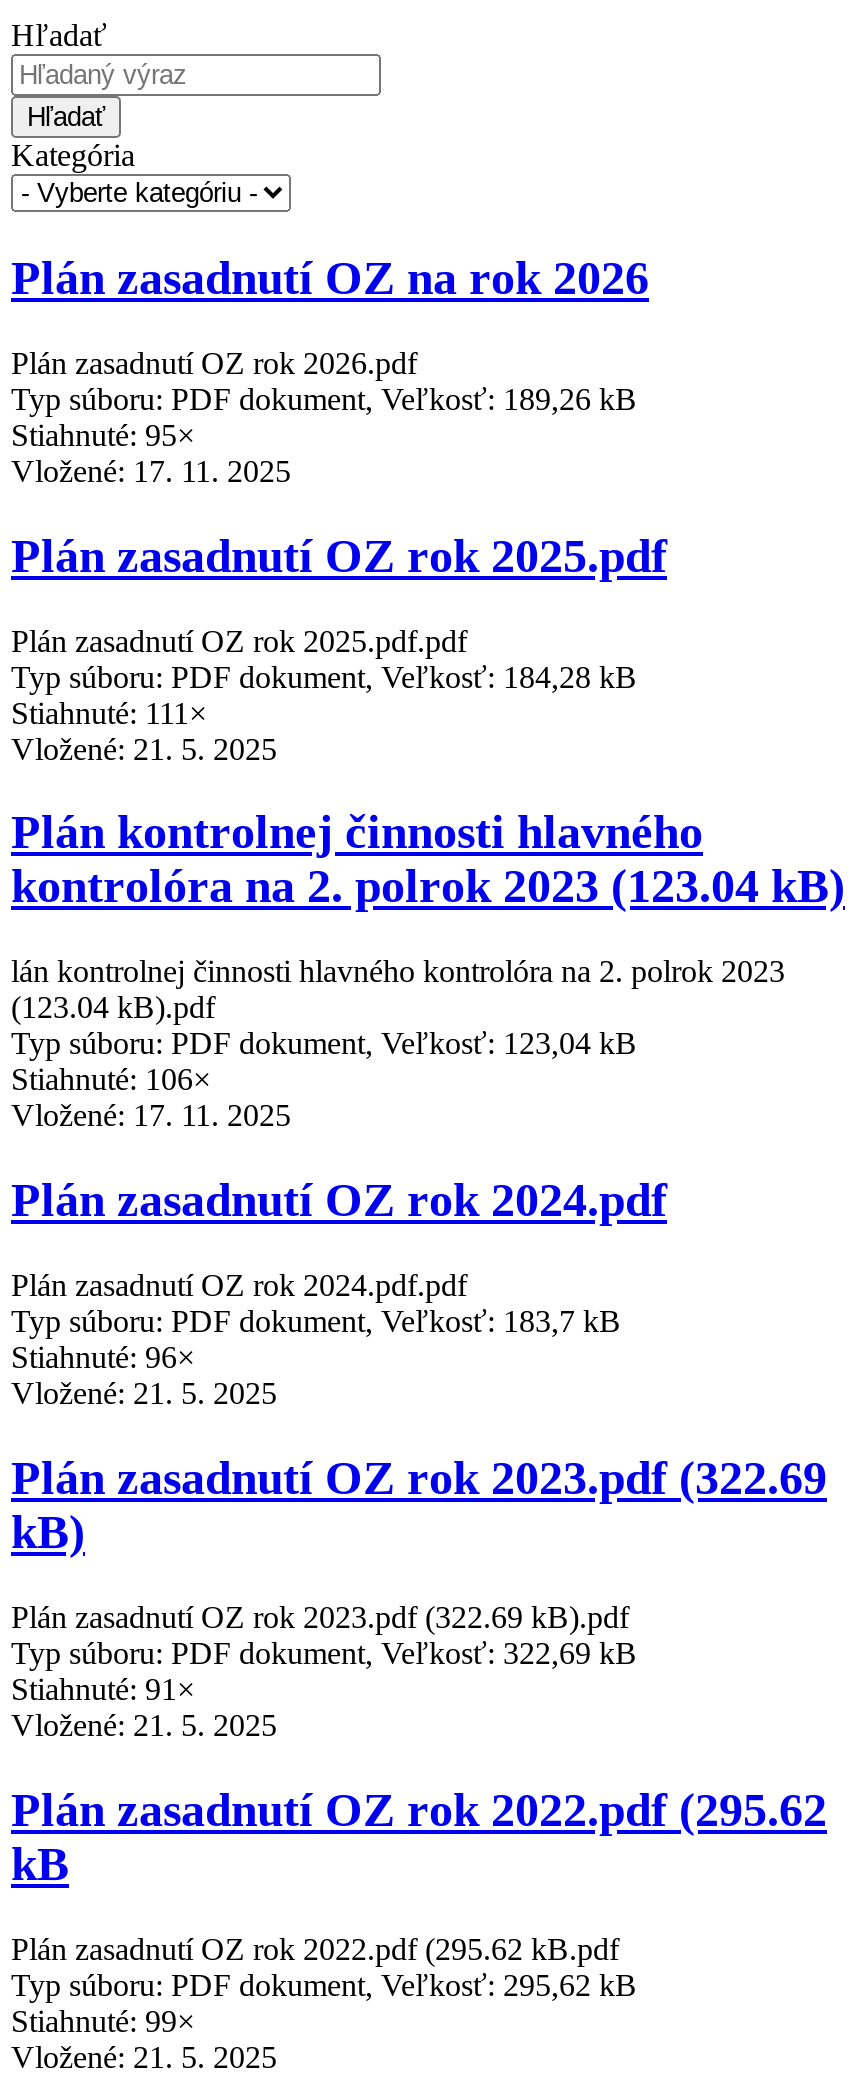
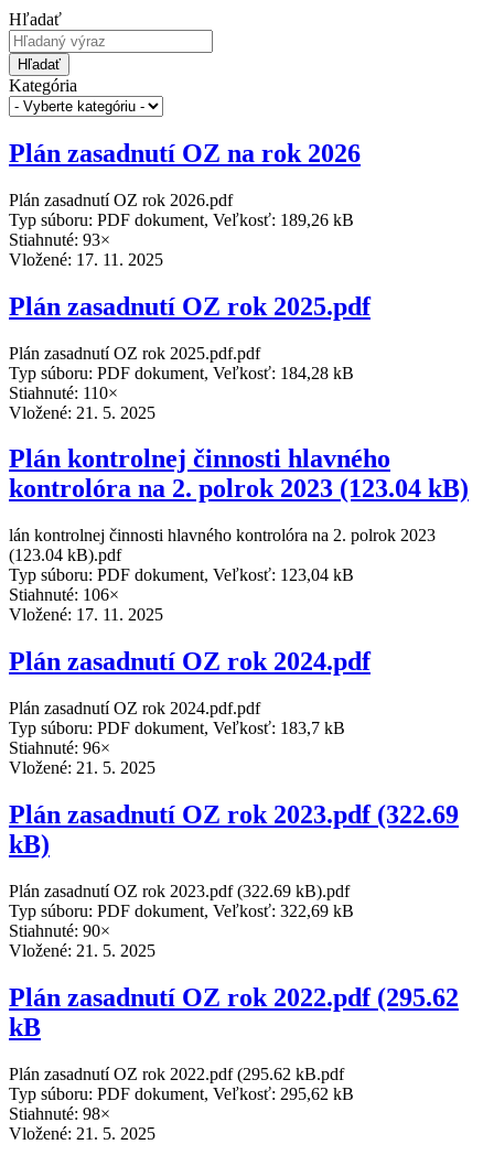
- Stiahnuté: 95×
+ Stiahnuté: 93×

- Stiahnuté: 111×
+ Stiahnuté: 110×

- Stiahnuté: 91×
+ Stiahnuté: 90×

- Stiahnuté: 99×
+ Stiahnuté: 98×
